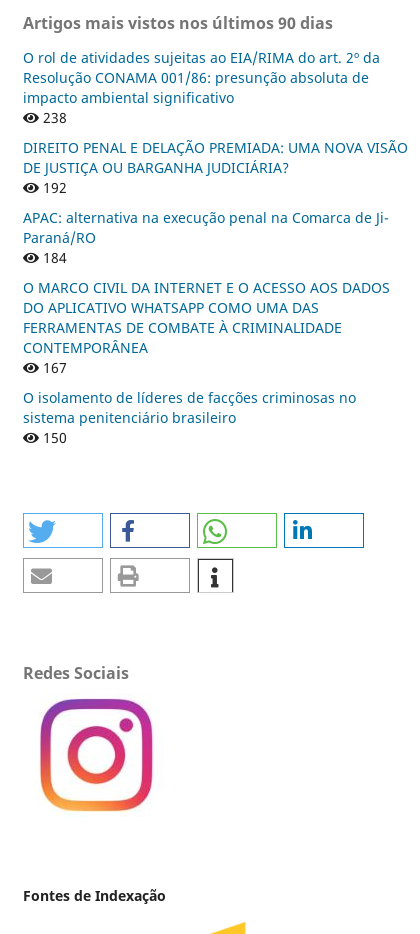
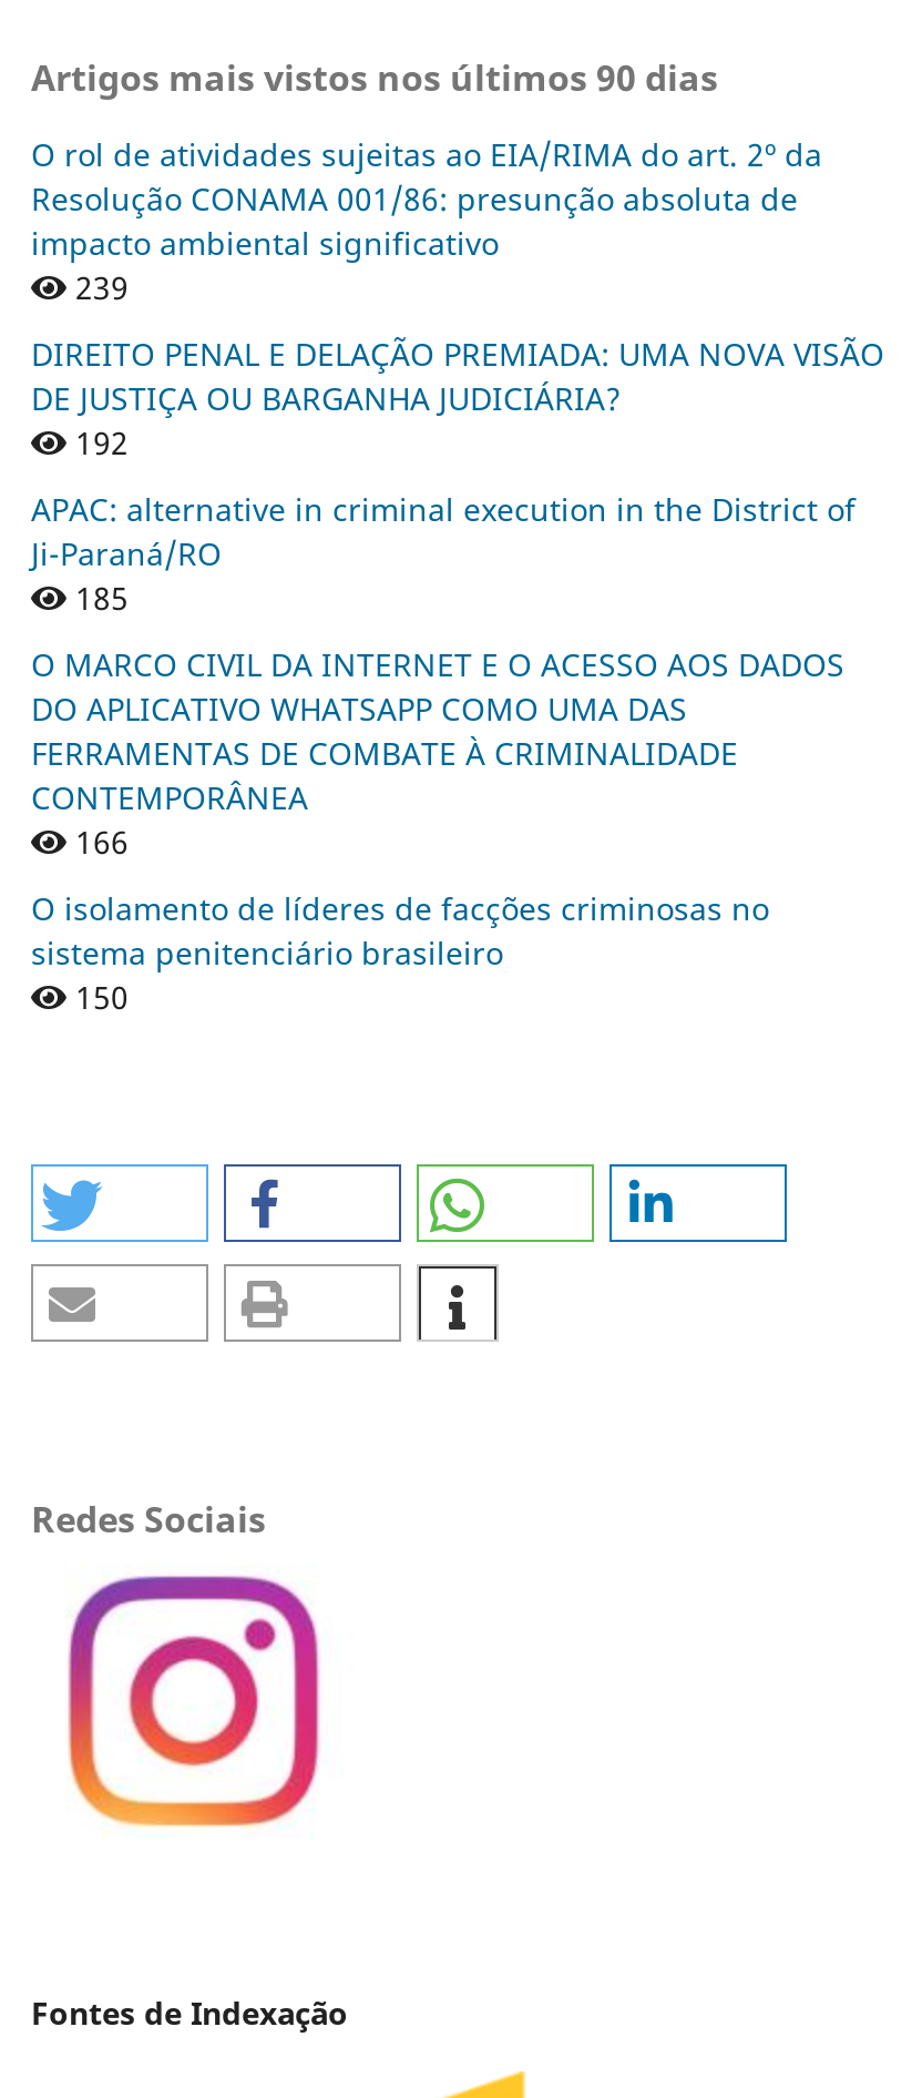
- 238
+ 239

- APAC: alternativa na execução penal na Comarca de Ji-
- Paraná/RO
- 184
+ APAC: alternative in criminal execution in the District of
+ Ji-Paraná/RO
+ 185

- 167
+ 166
